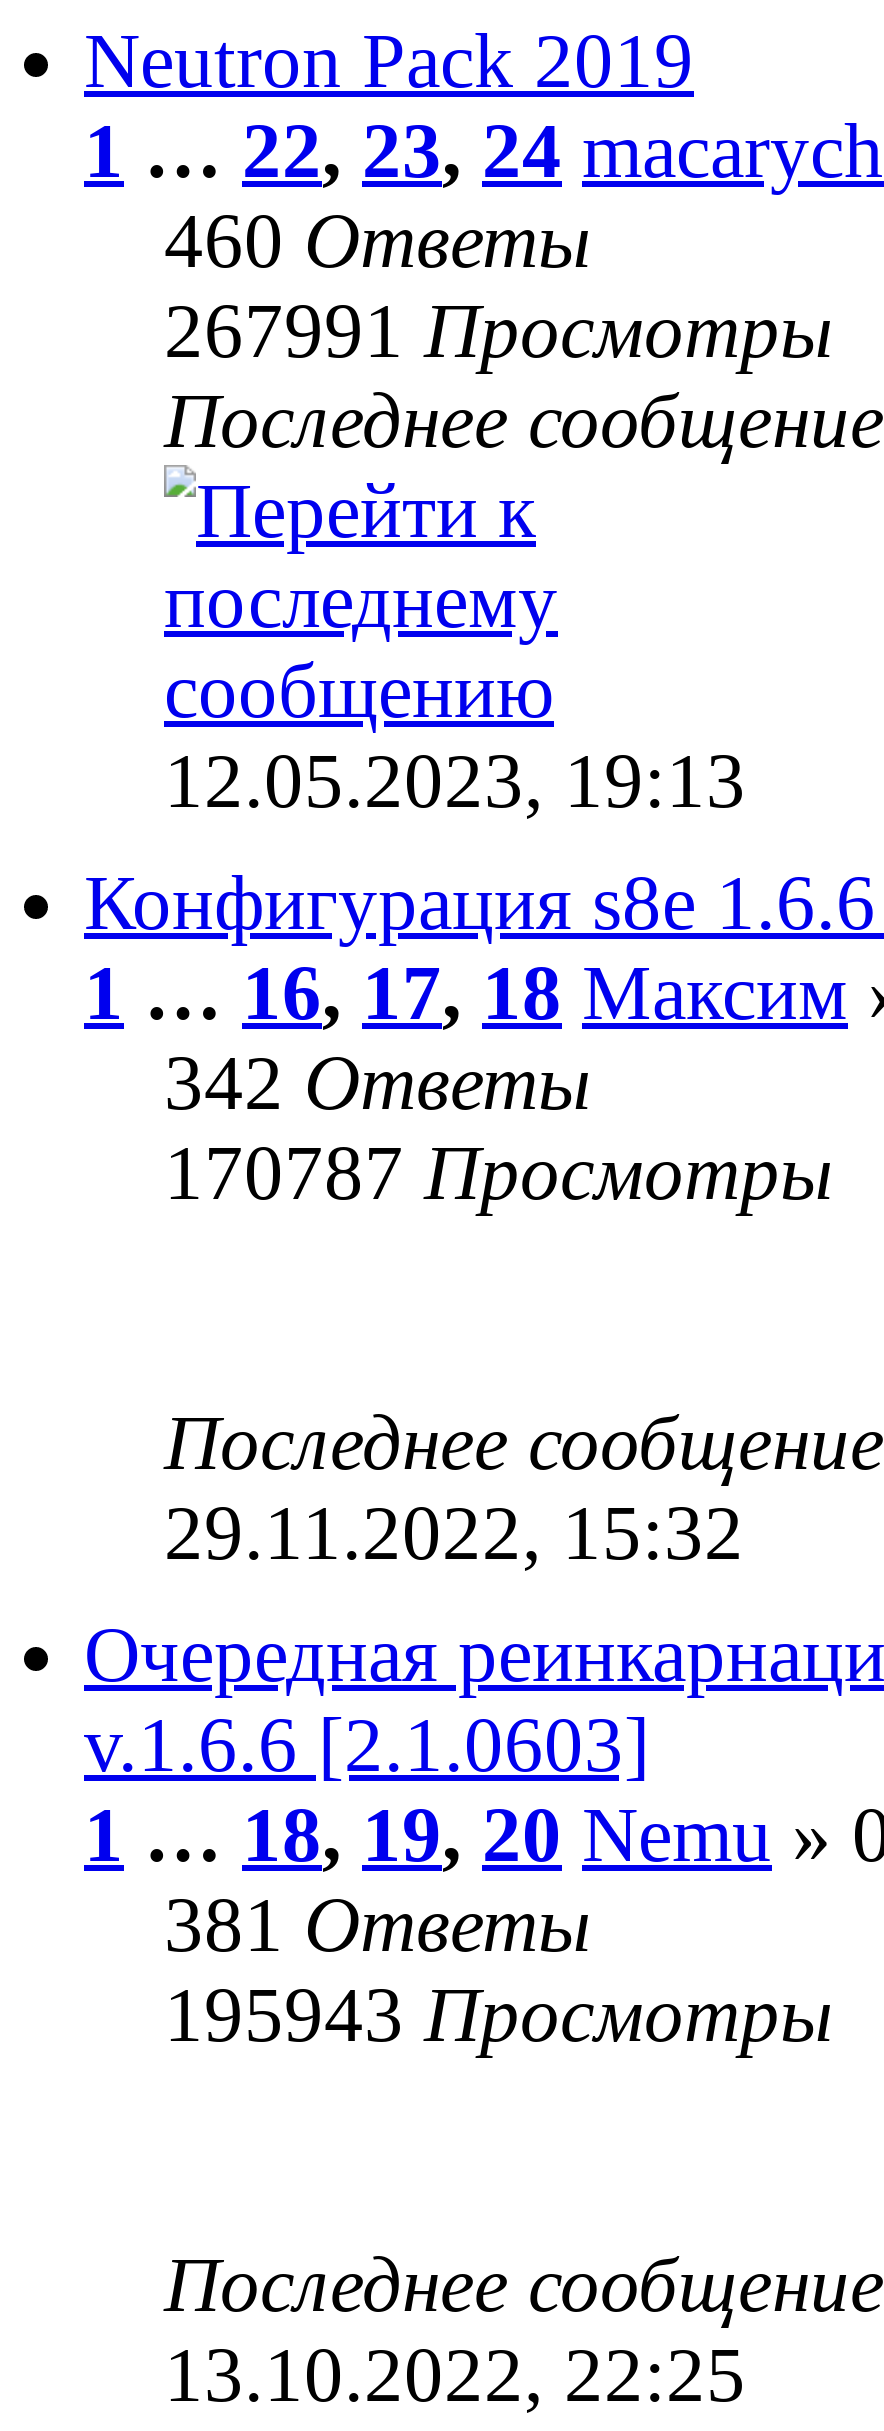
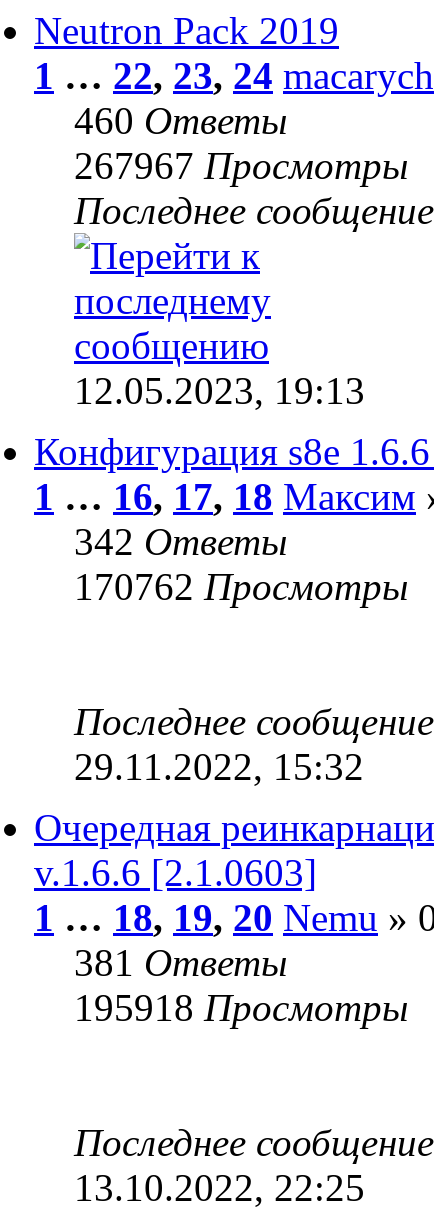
- 267991 Просмотры
+ 267967 Просмотры

- 170787 Просмотры
+ 170762 Просмотры

- 195943 Просмотры
+ 195918 Просмотры
